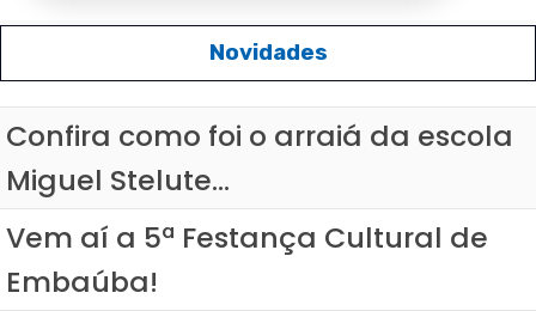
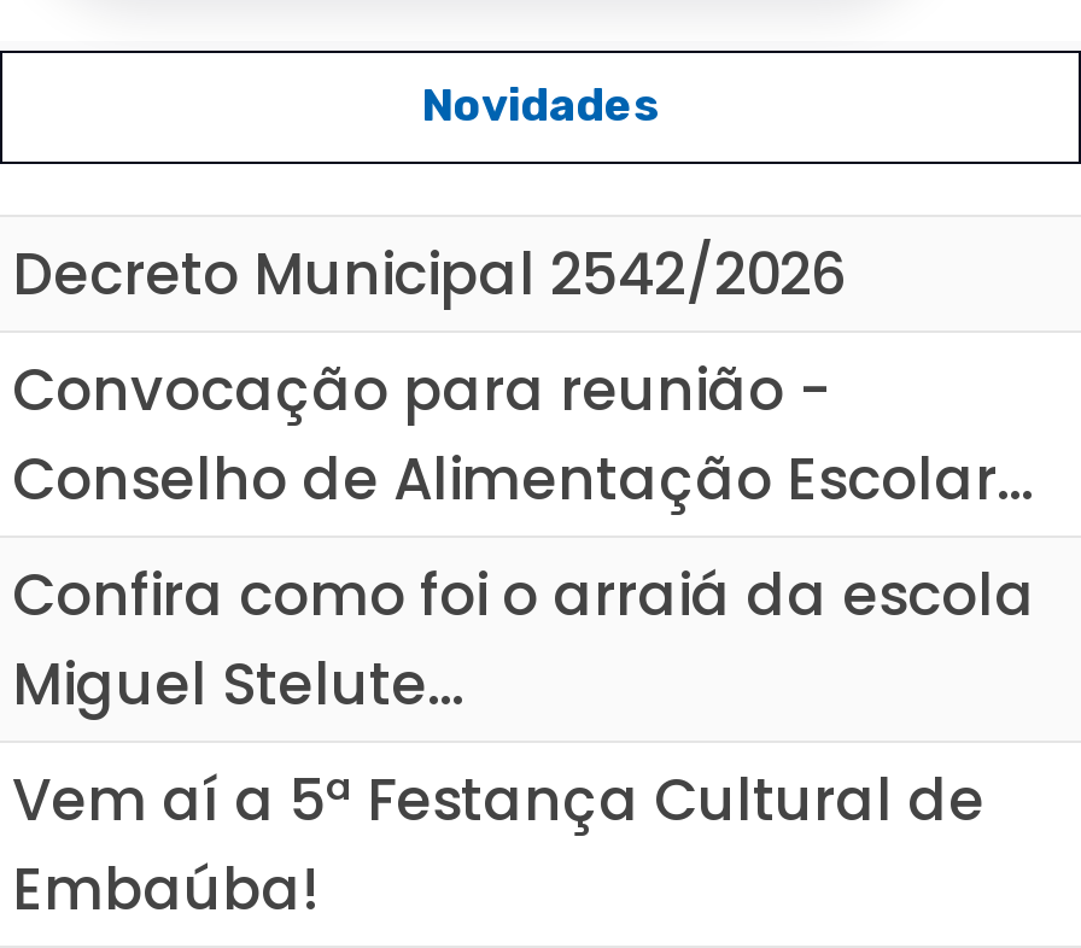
+ Decreto Municipal 2542/2026
+ Convocação para reunião -
+ Conselho de Alimentação Escolar...
